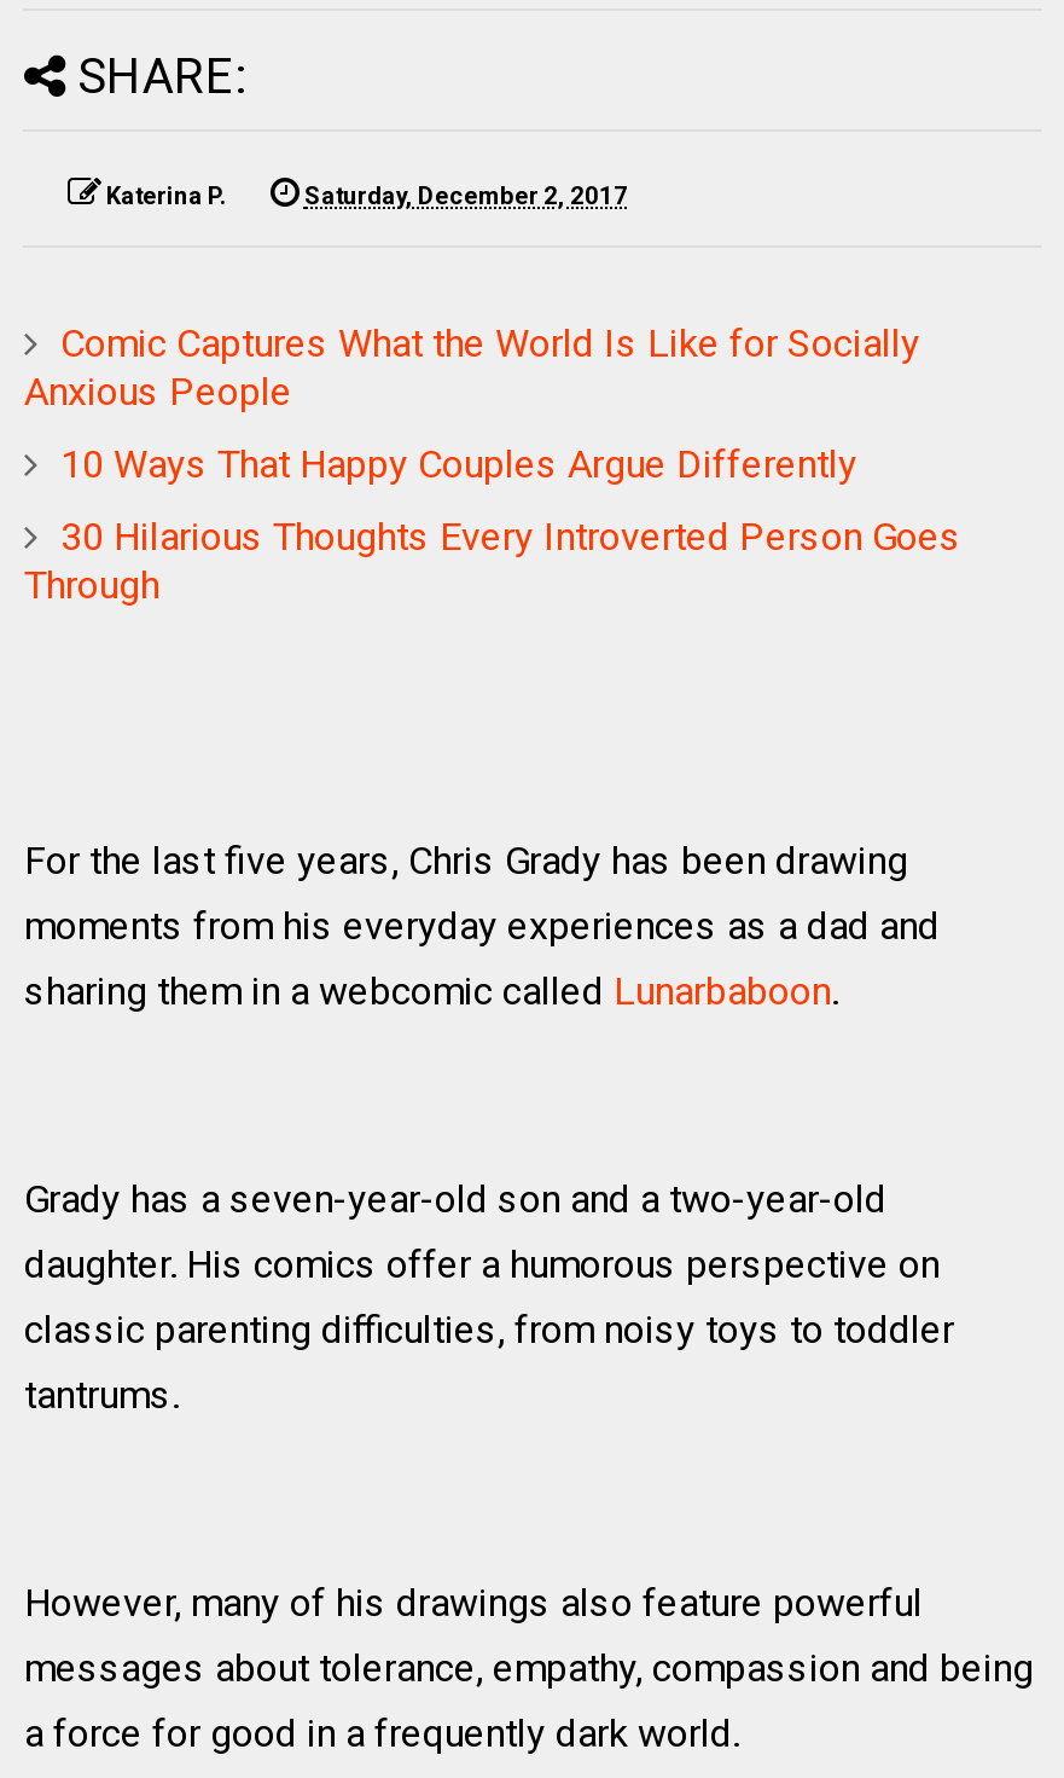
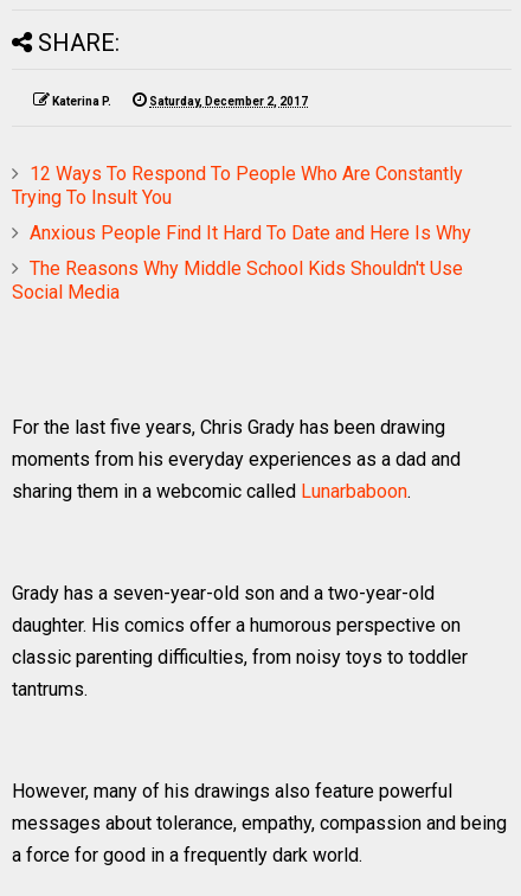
- Comic Captures What the World Is Like for Socially
- Anxious People
+ 12 Ways To Respond To People Who Are Constantly
+ Trying To Insult You

- 10 Ways That Happy Couples Argue Differently
+ Anxious People Find It Hard To Date and Here Is Why

- 30 Hilarious Thoughts Every Introverted Person Goes
- Through
+ The Reasons Why Middle School Kids Shouldn't Use
+ Social Media
